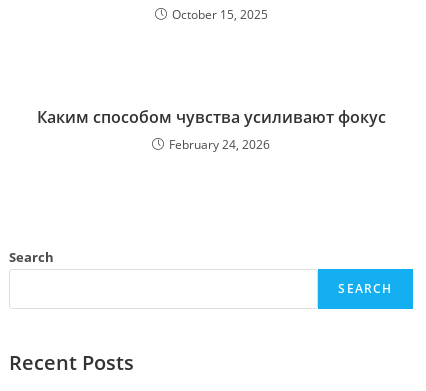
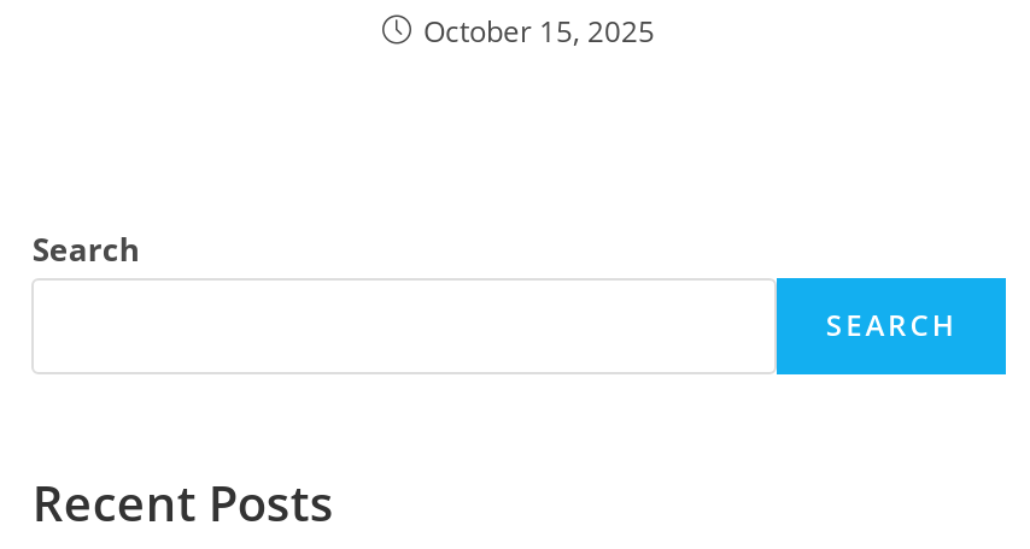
- Каким способом чувства усиливают фокус
- February 24, 2026
